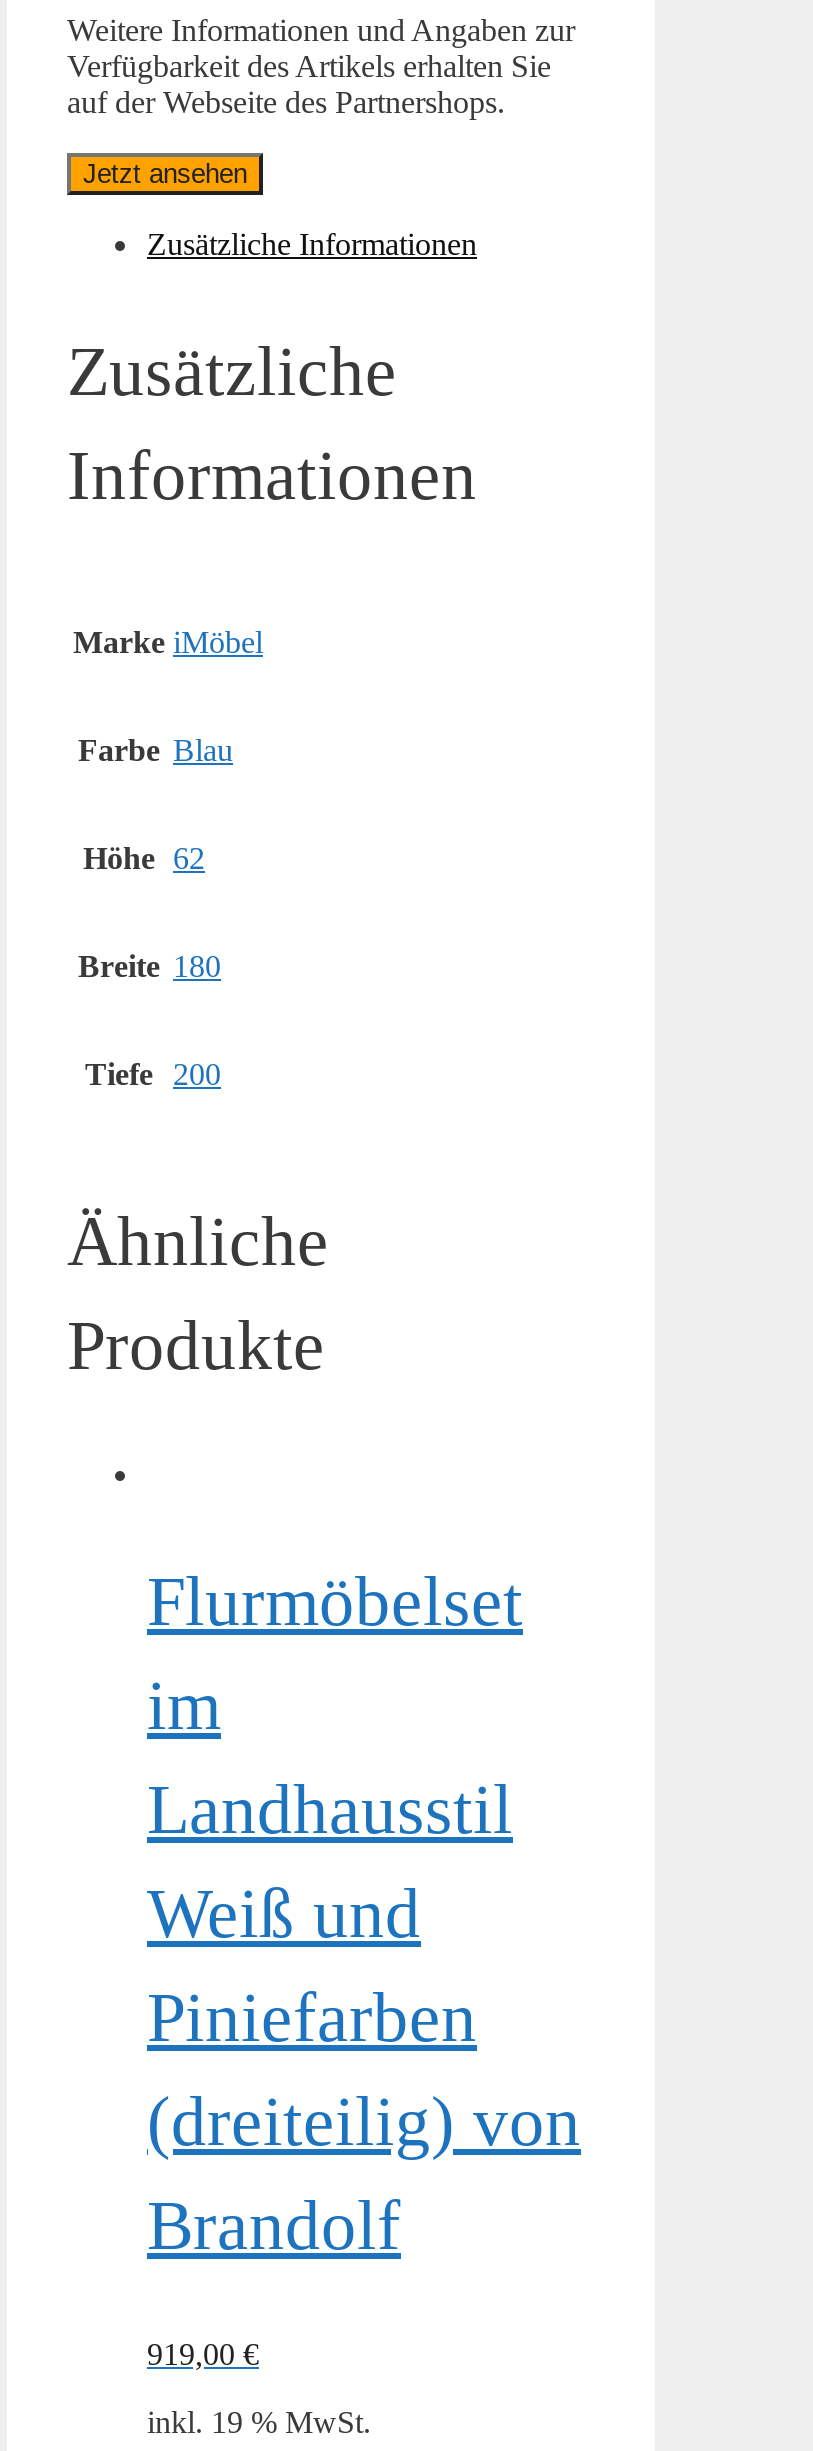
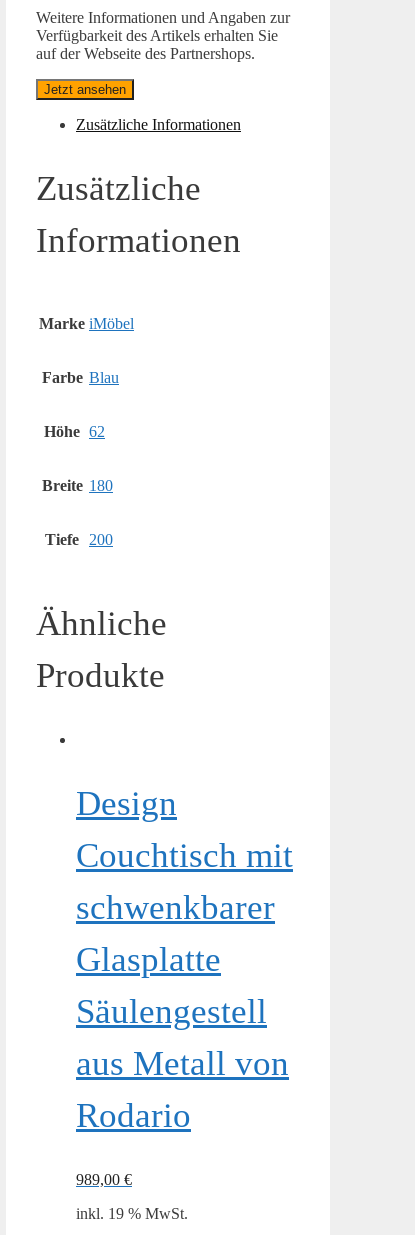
- Flurmöbelset
- im
- Landhausstil
- Weiß und
- Piniefarben
- (dreiteilig) von
- Brandolf
+ Design
+ Couchtisch mit
+ schwenkbarer
+ Glasplatte
+ Säulengestell
+ aus Metall von
+ Rodario

- 919,00 €
+ 989,00 €
